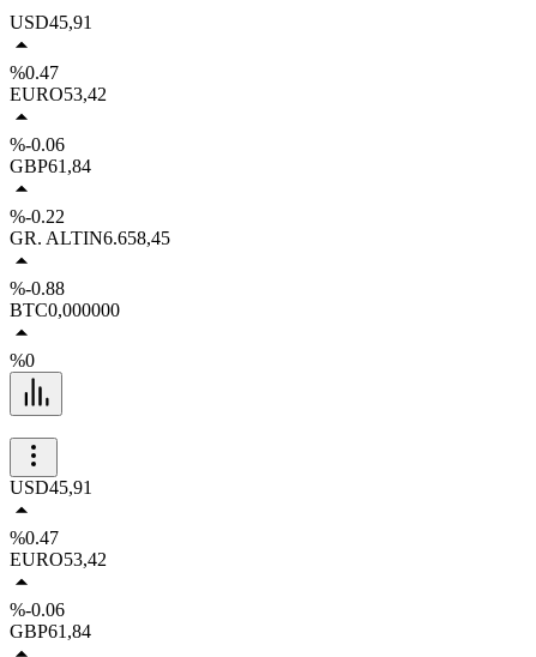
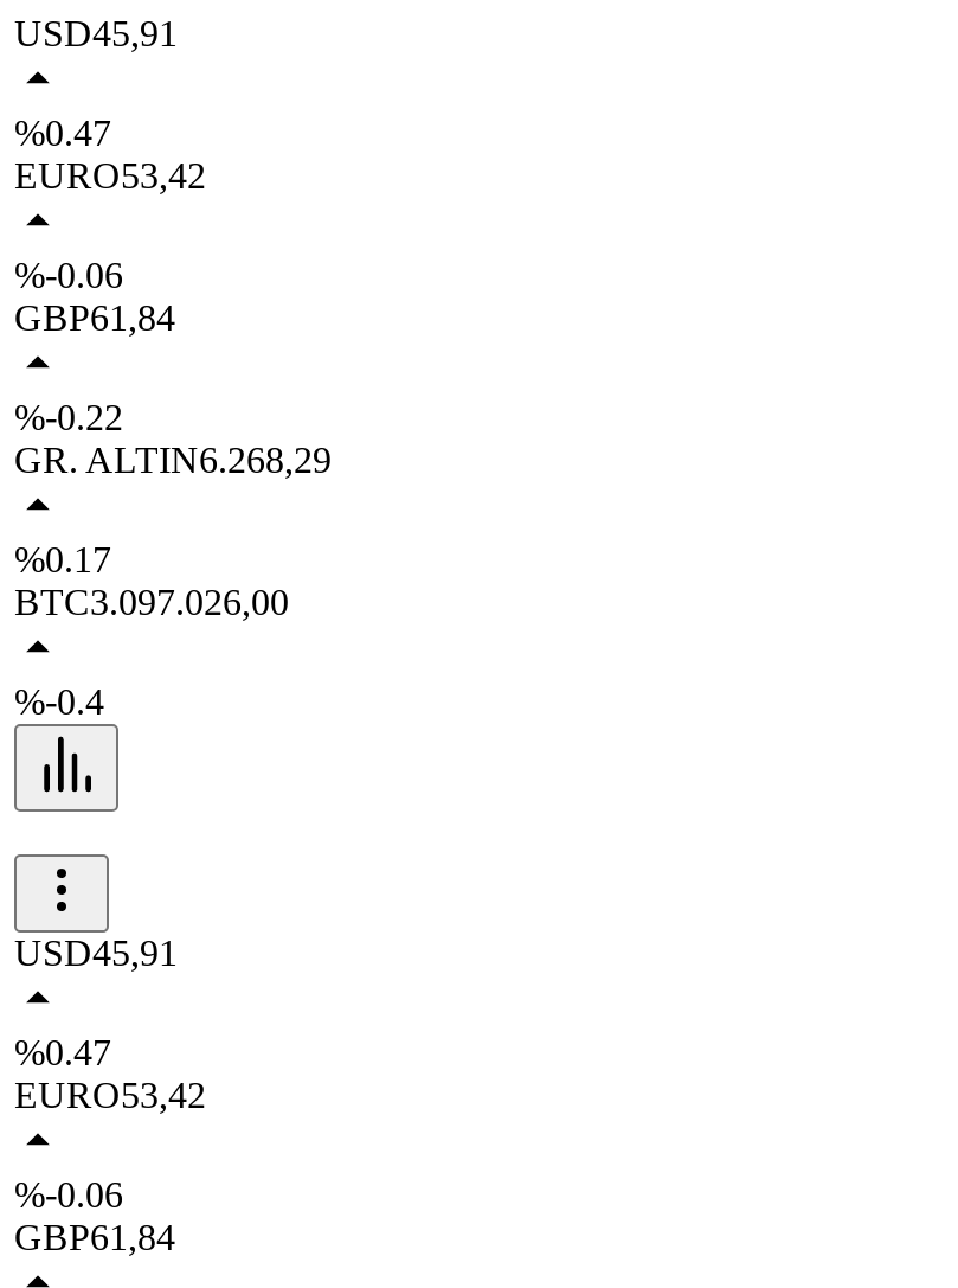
- GR. ALTIN6.658,45
+ GR. ALTIN6.268,29

- %-0.88
+ %0.17

- BTC0,000000
+ BTC3.097.026,00

- %0
+ %-0.4
